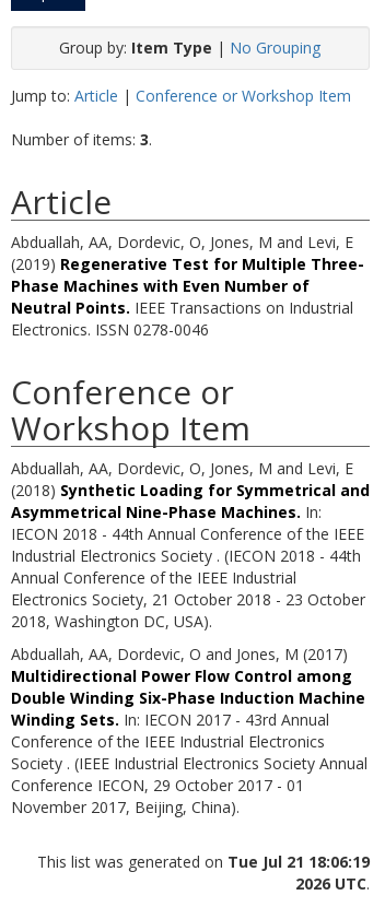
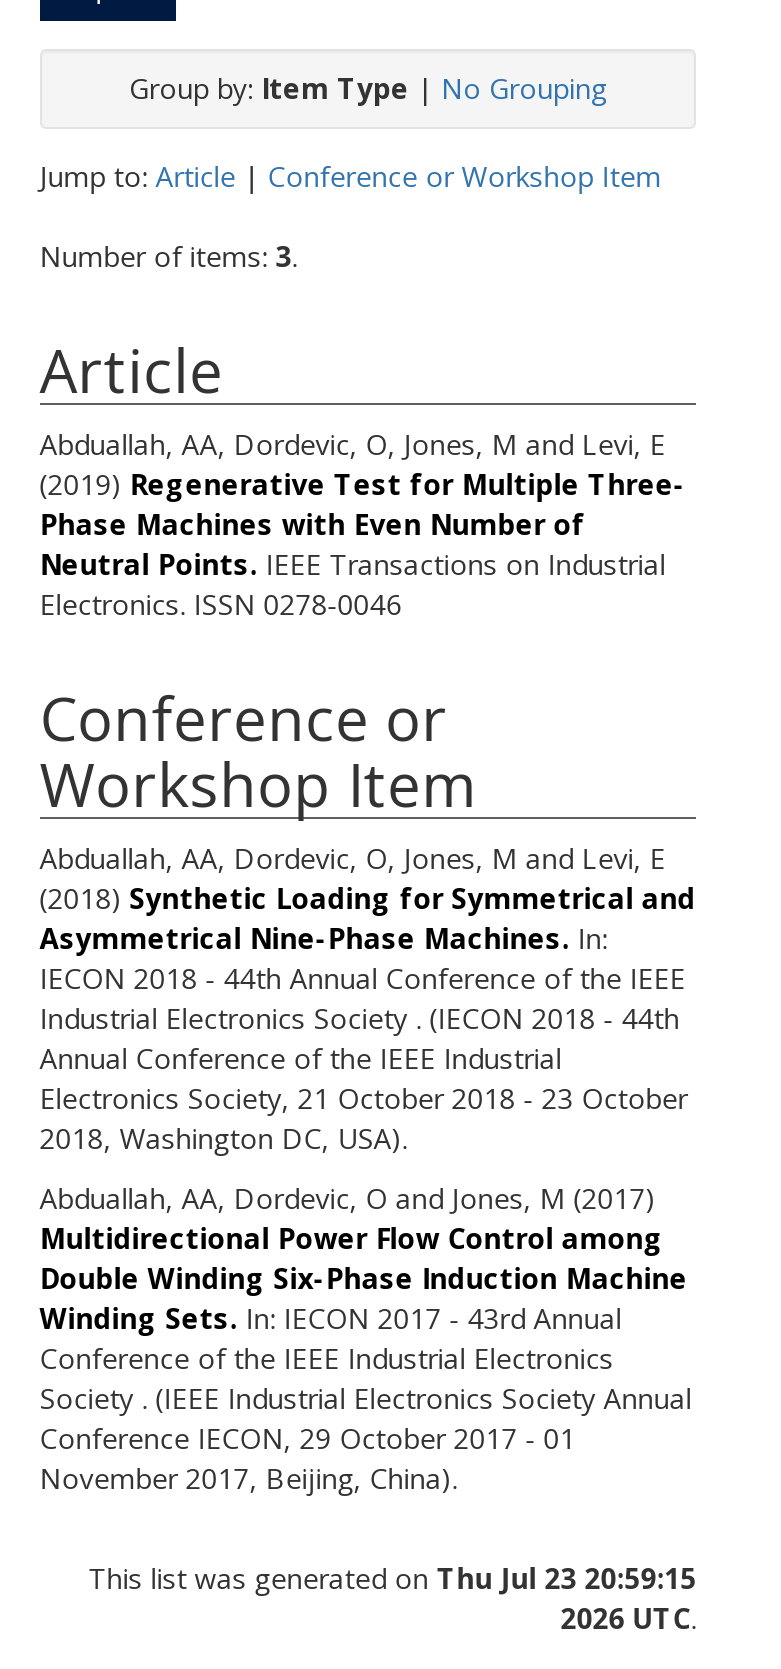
- This list was generated on Tue Jul 21 18:06:19
+ This list was generated on Thu Jul 23 20:59:15
